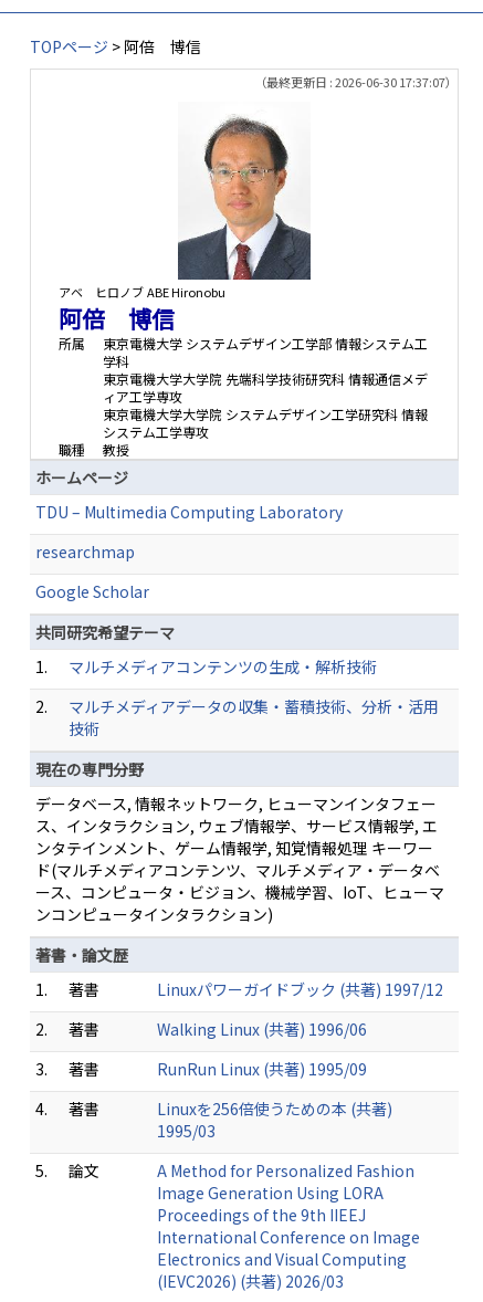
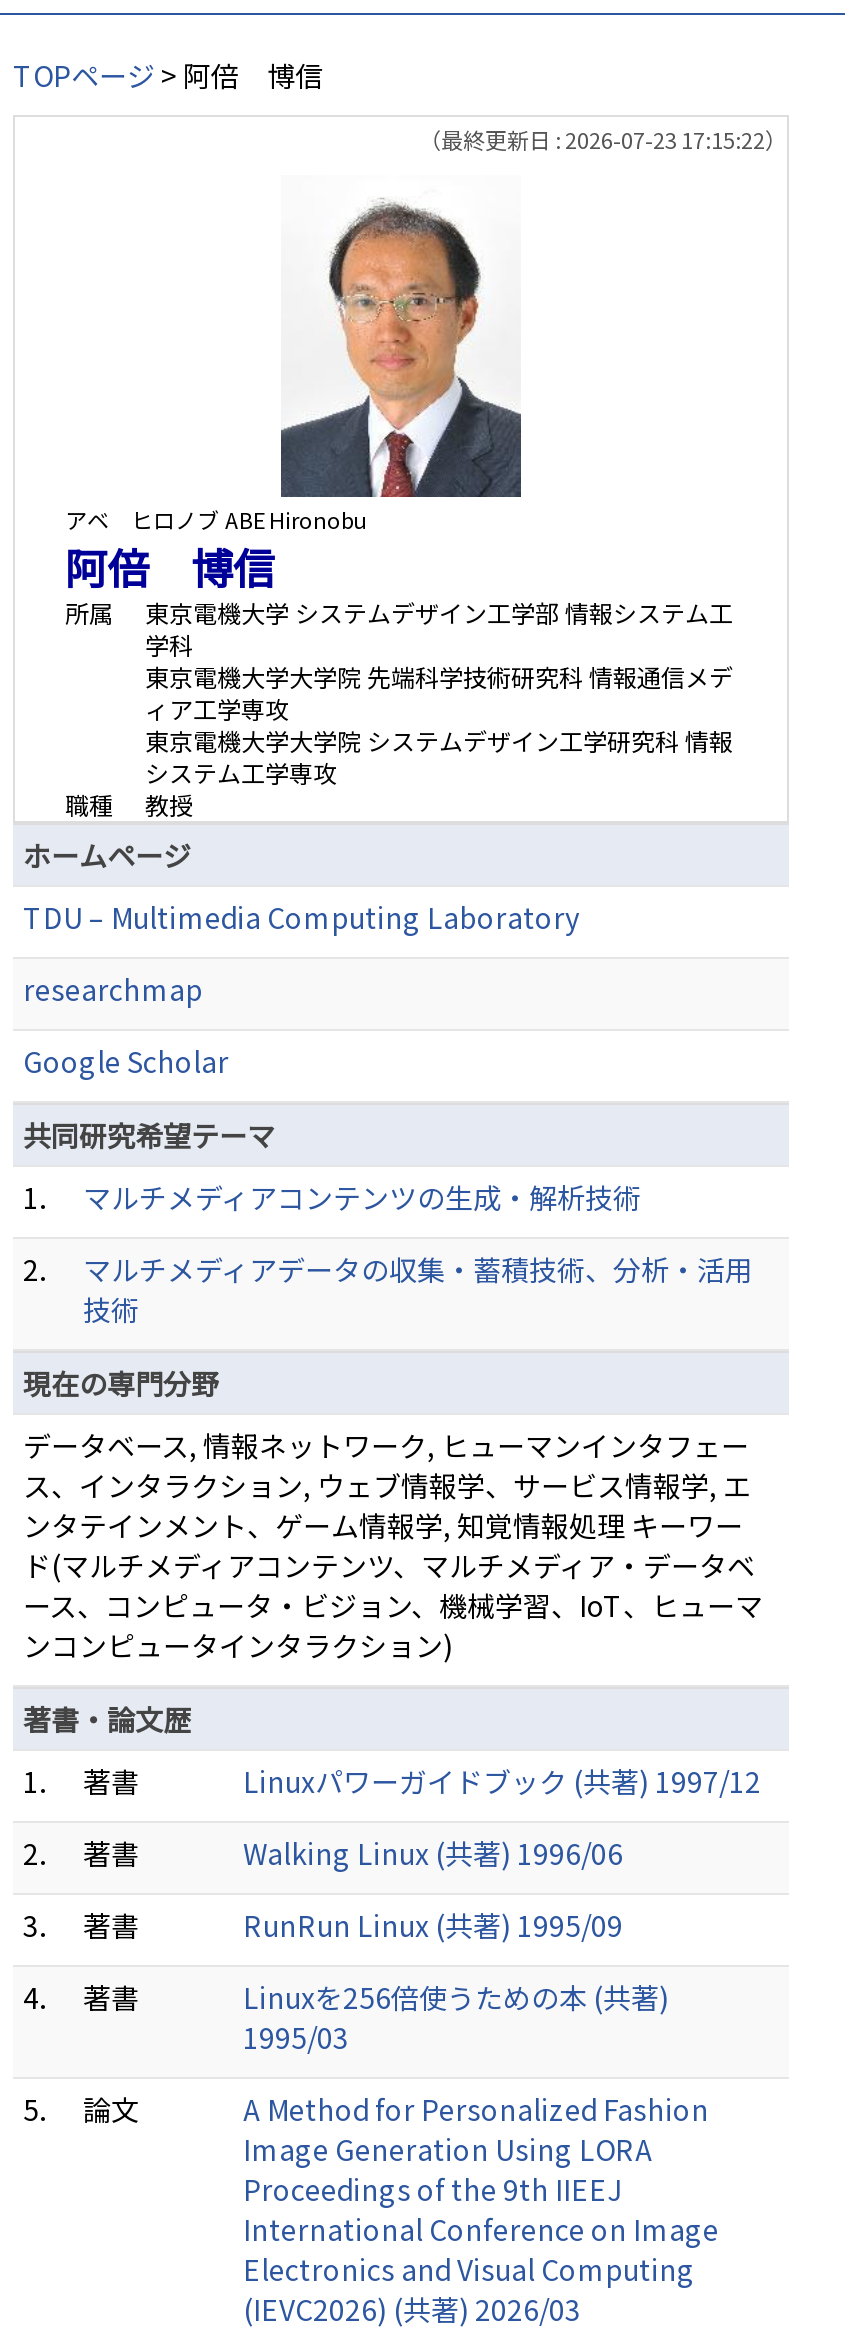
- （最終更新日 : 2026-06-30 17:37:07）
+ （最終更新日 : 2026-07-23 17:15:22）
